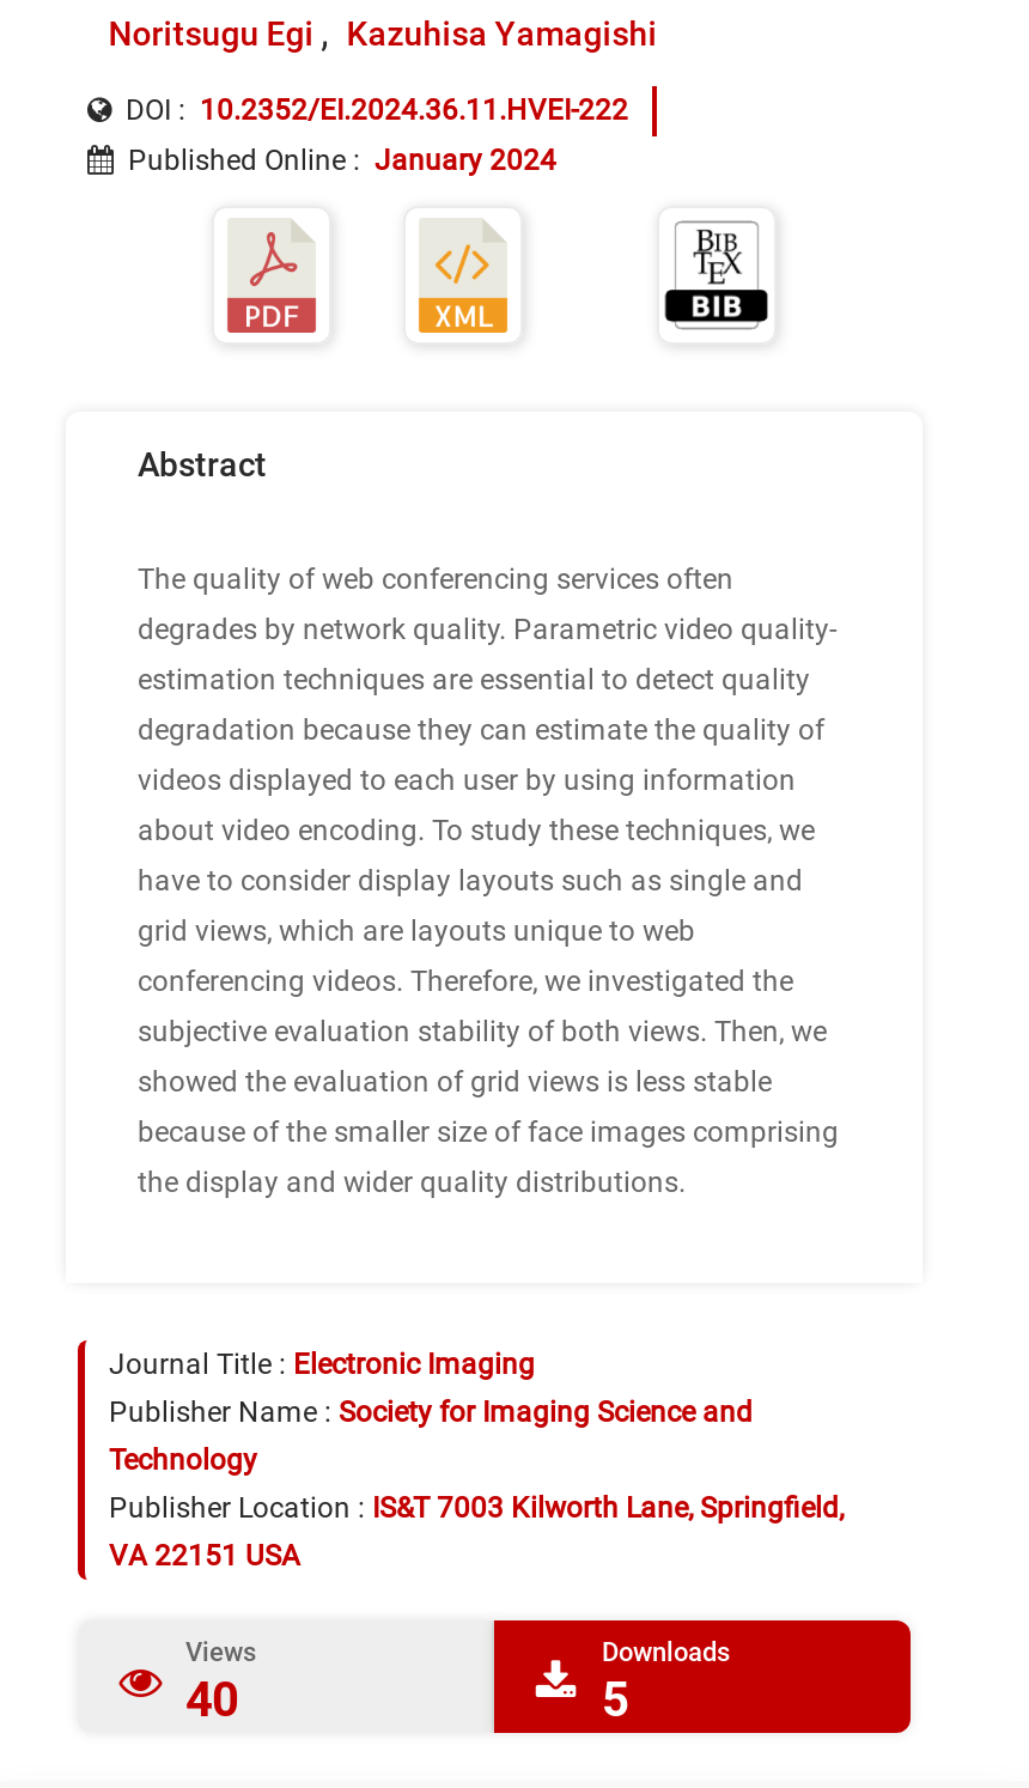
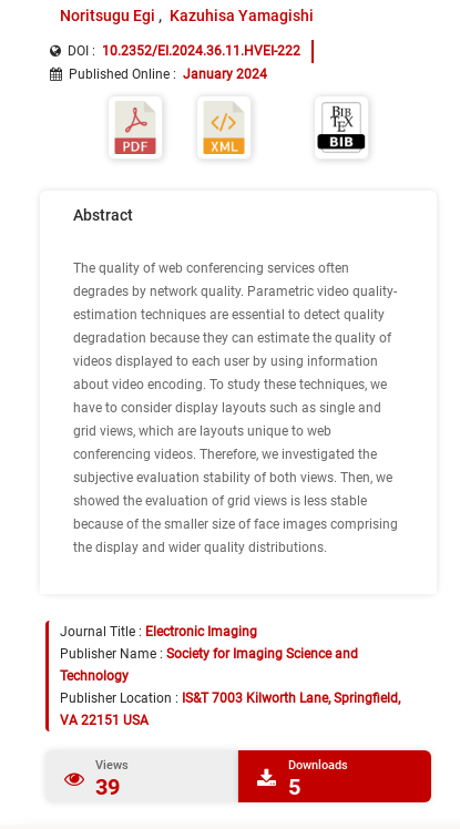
- 40
+ 39
